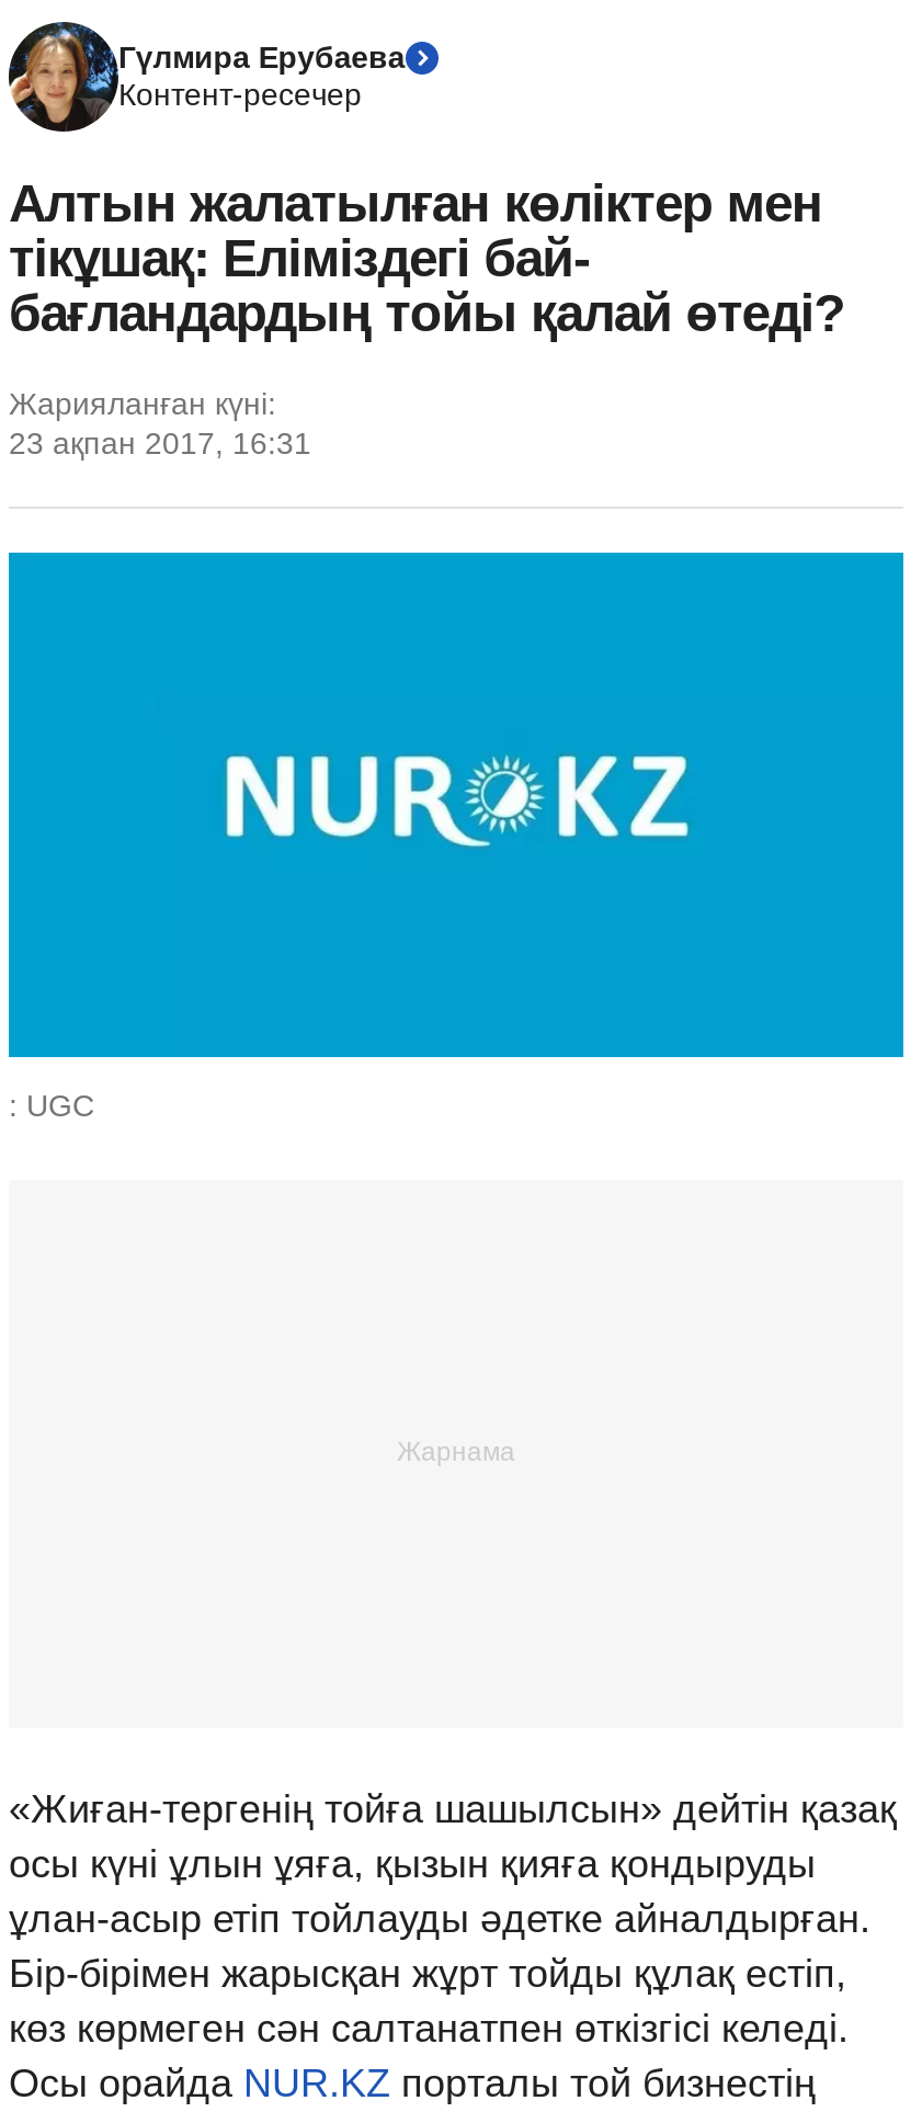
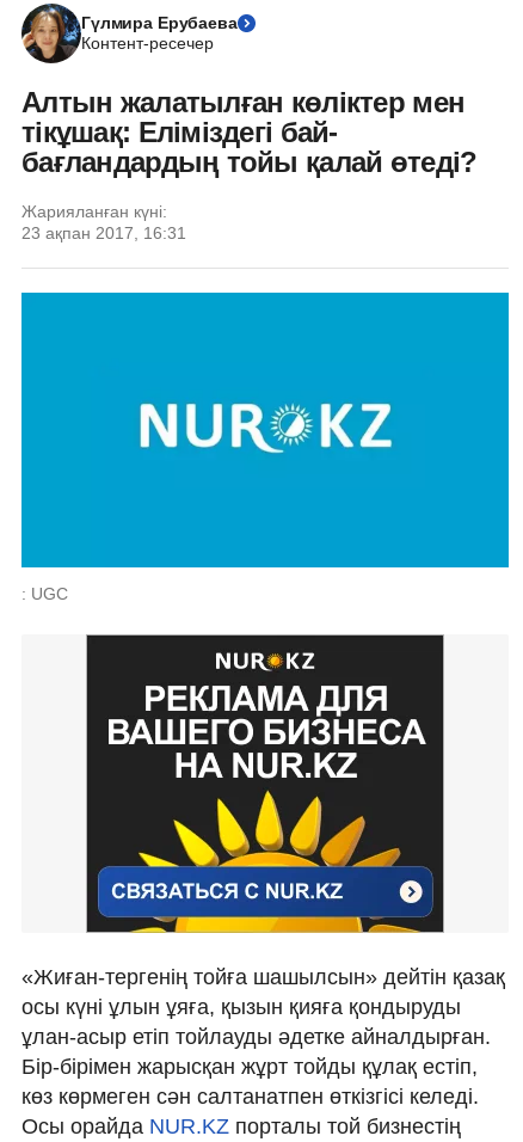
+ [image]
